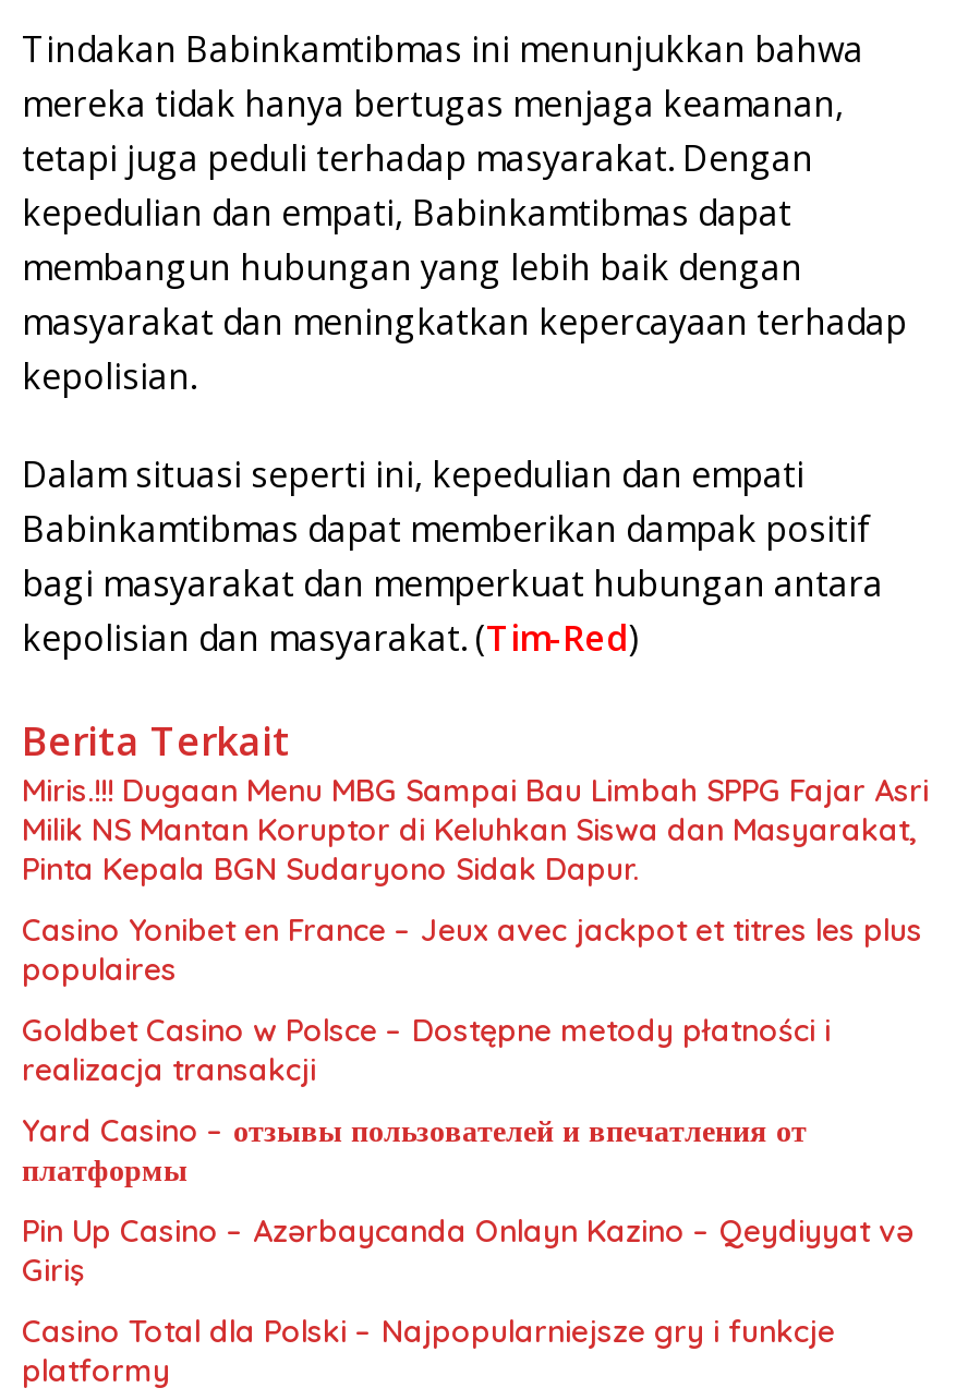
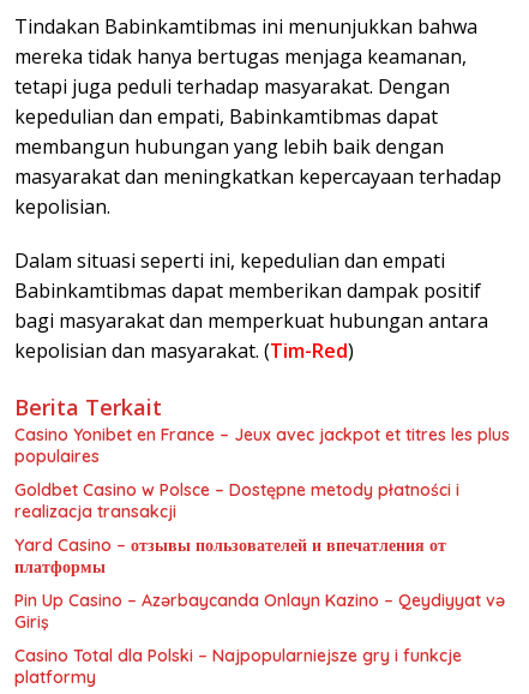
- Miris.!!! Dugaan Menu MBG Sampai Bau Limbah SPPG Fajar Asri
- Milik NS Mantan Koruptor di Keluhkan Siswa dan Masyarakat,
- Pinta Kepala BGN Sudaryono Sidak Dapur.
